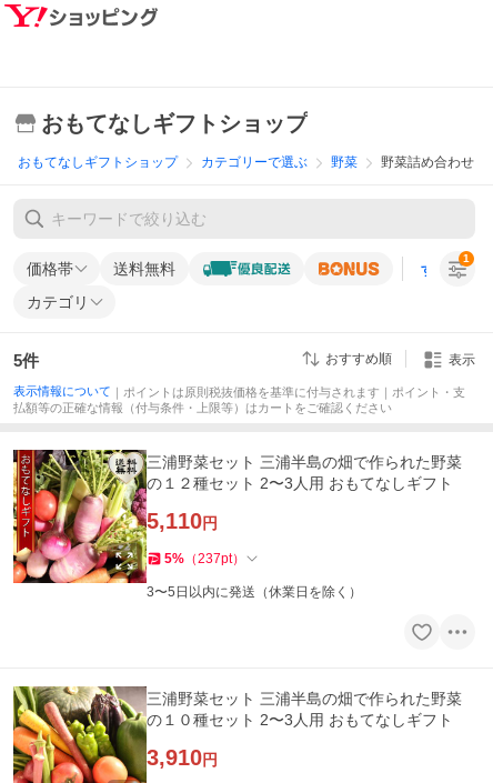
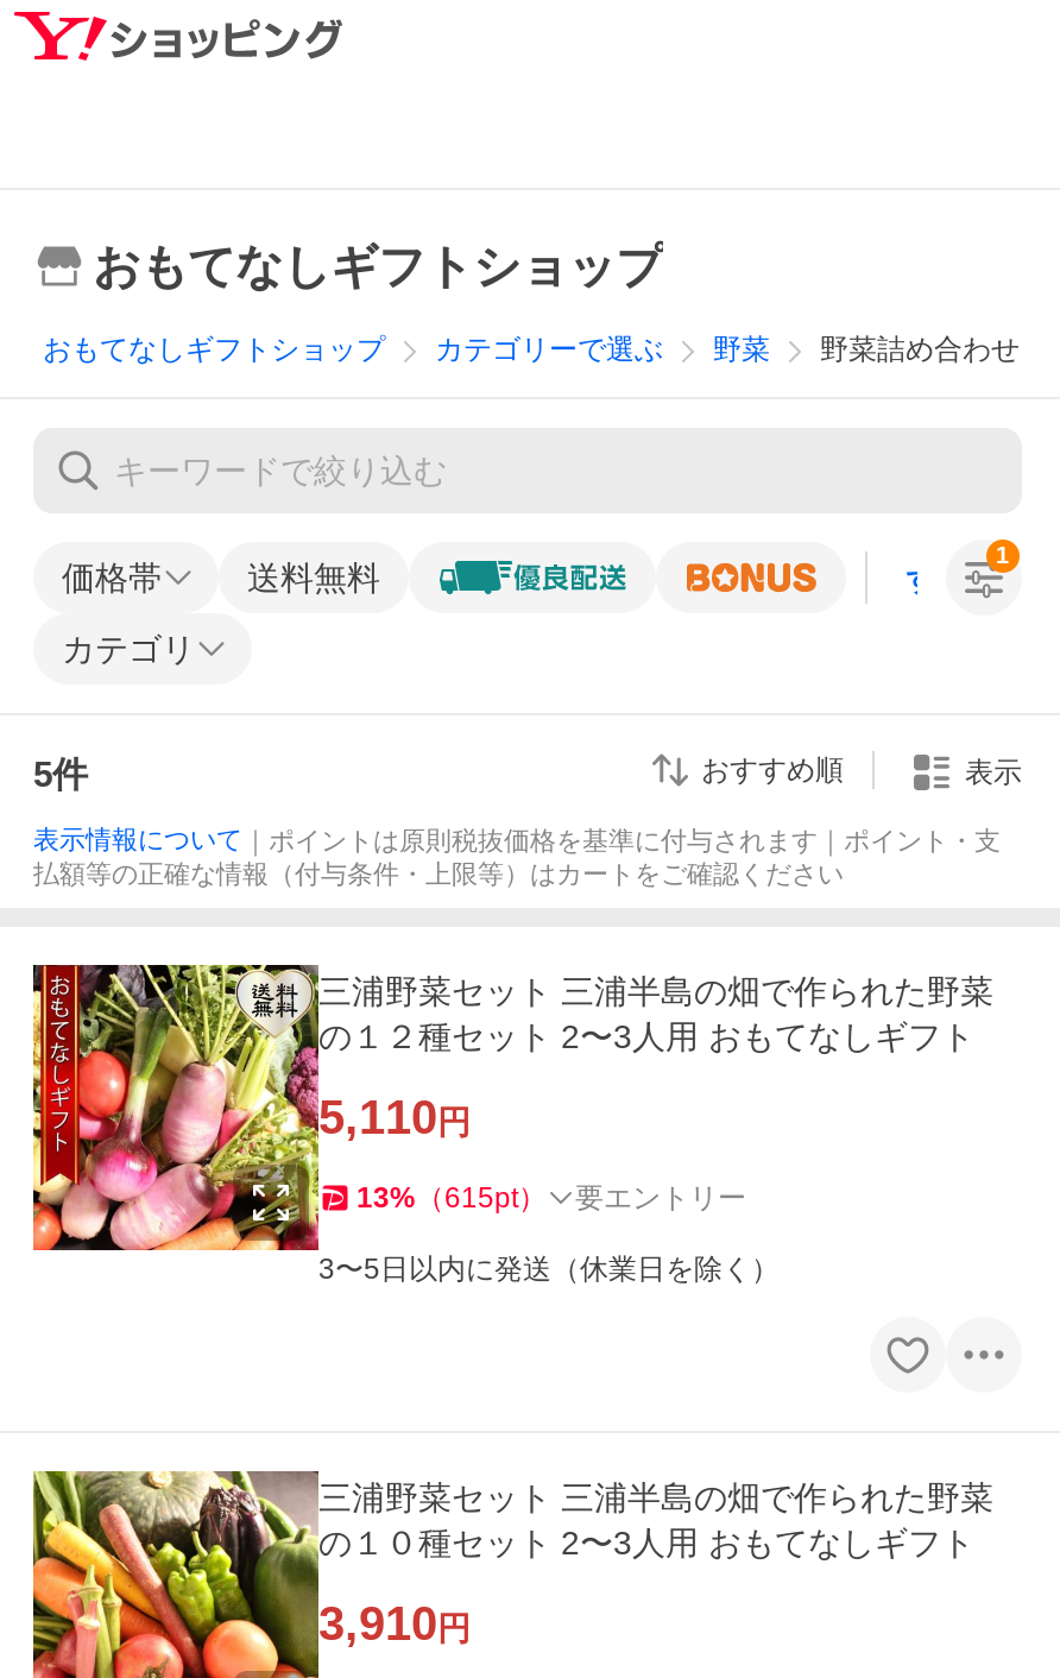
- 5%（237pt）
+ 13%（615pt）
+ 要エントリー
